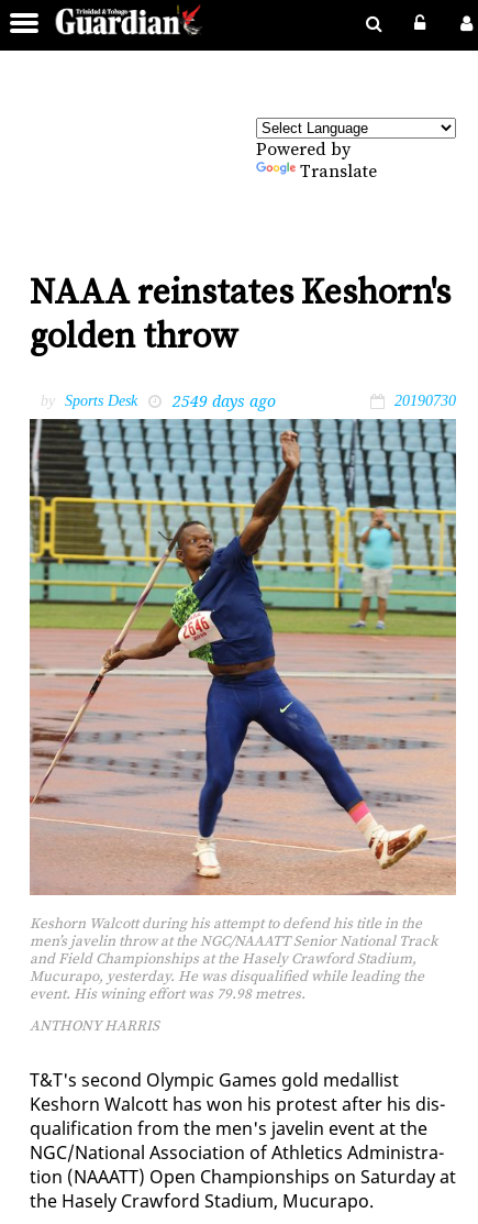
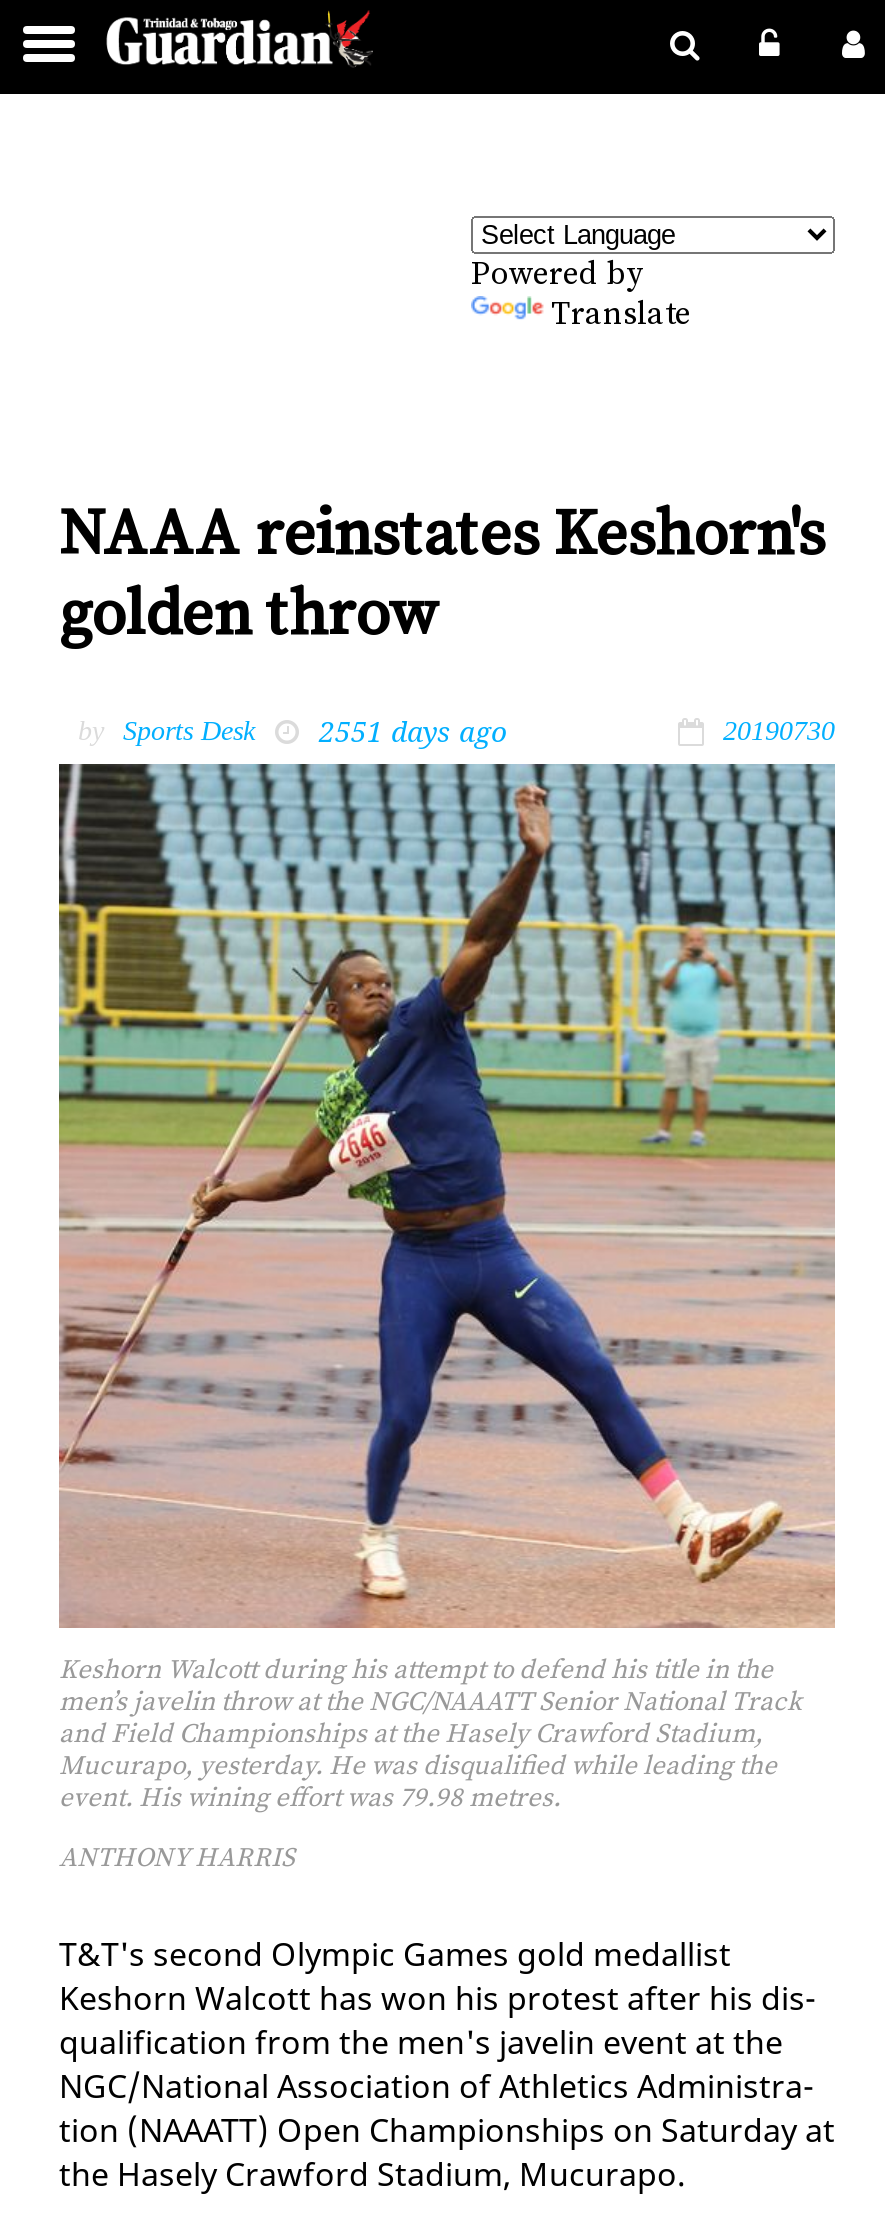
- 2549 days ago
+ 2551 days ago
